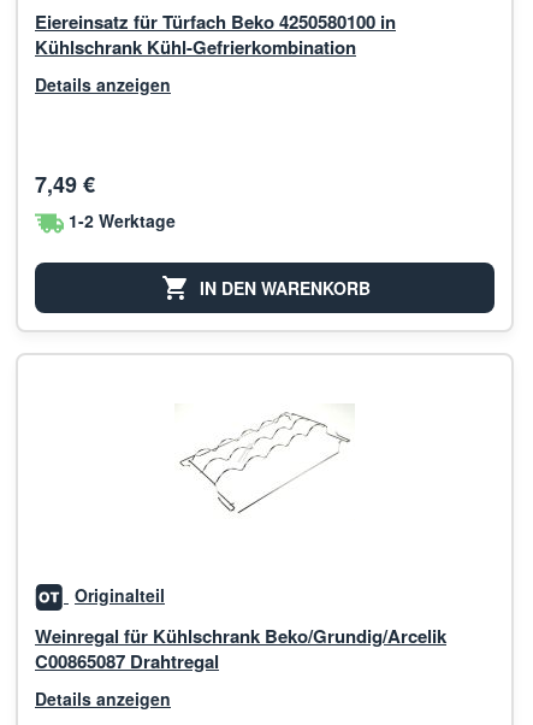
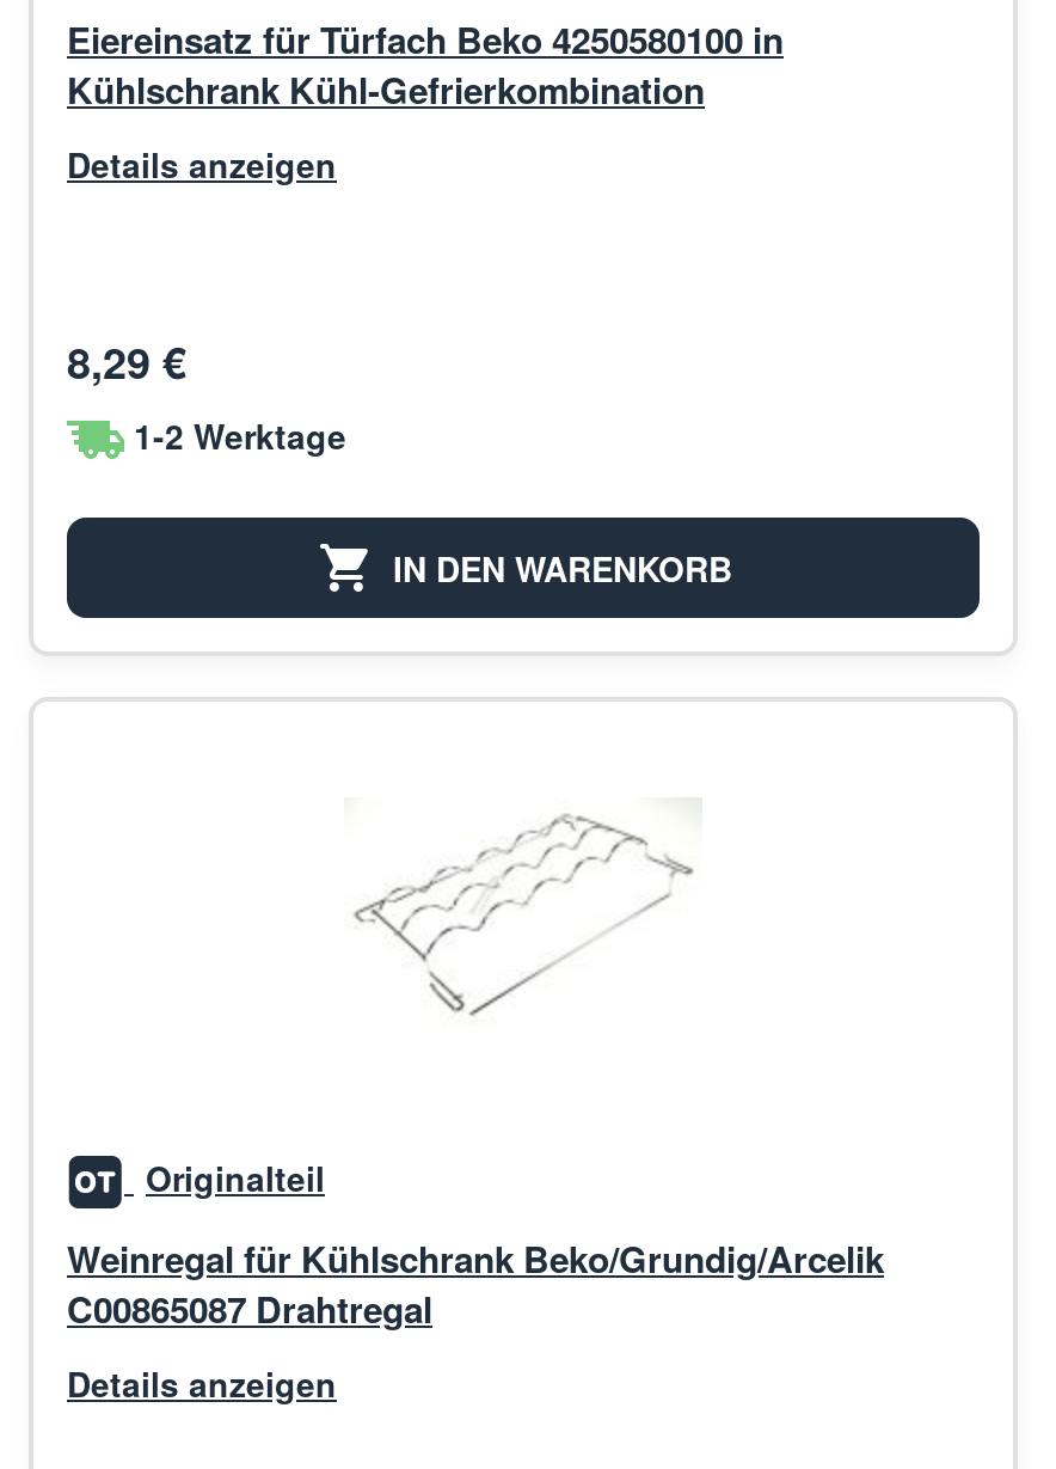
- 7,49 €
+ 8,29 €
